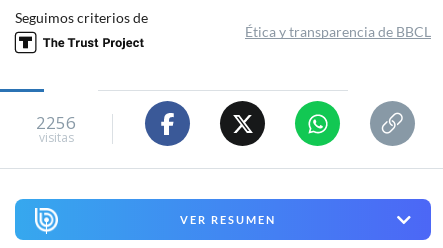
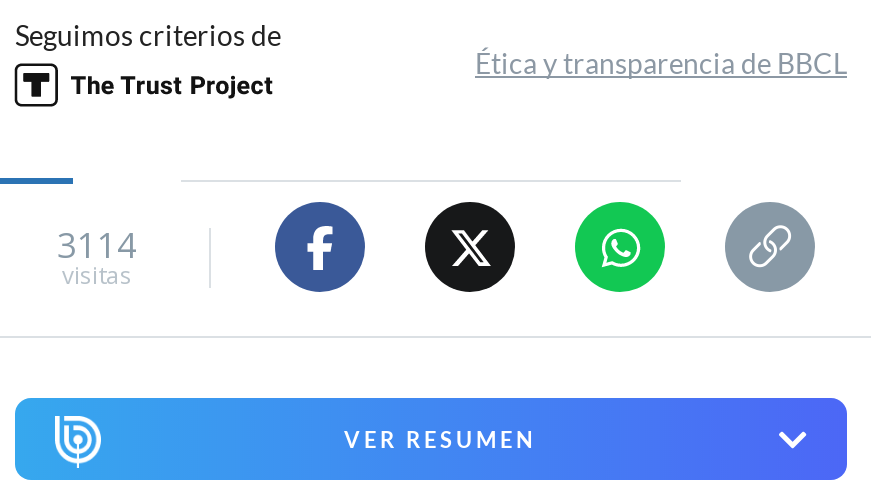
- 2256
+ 3114
